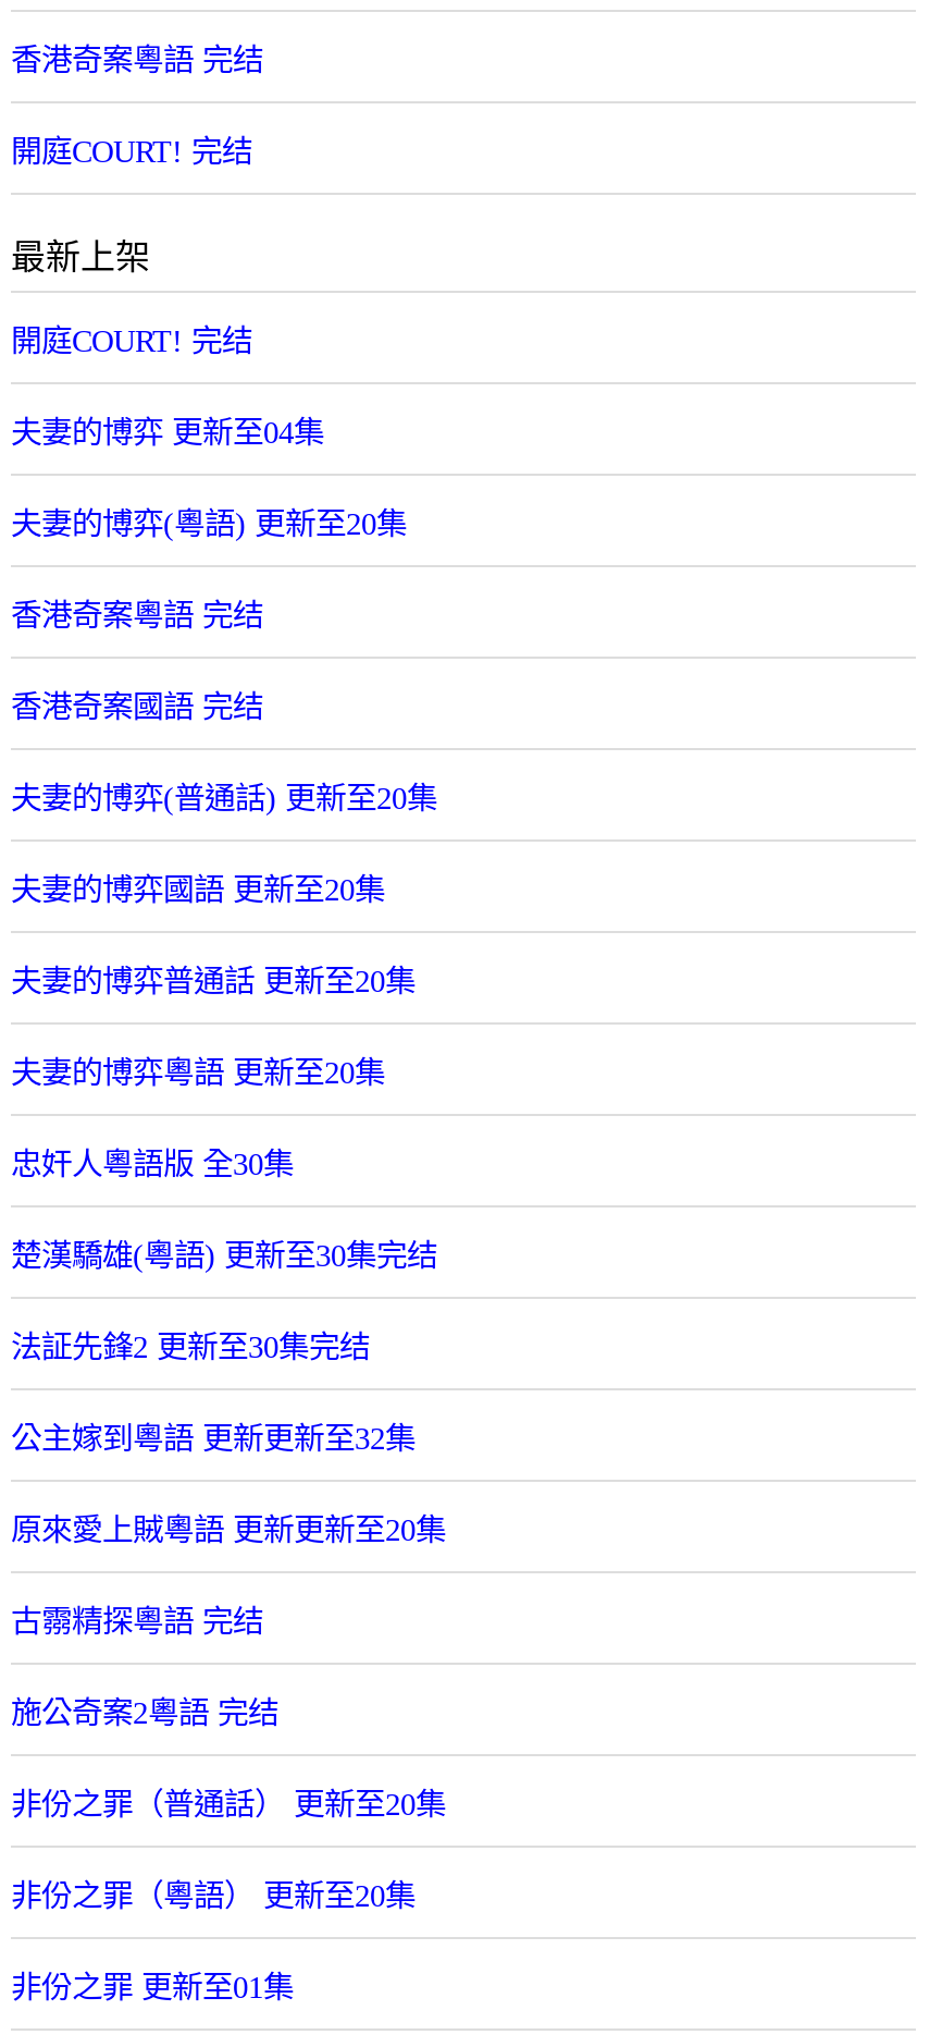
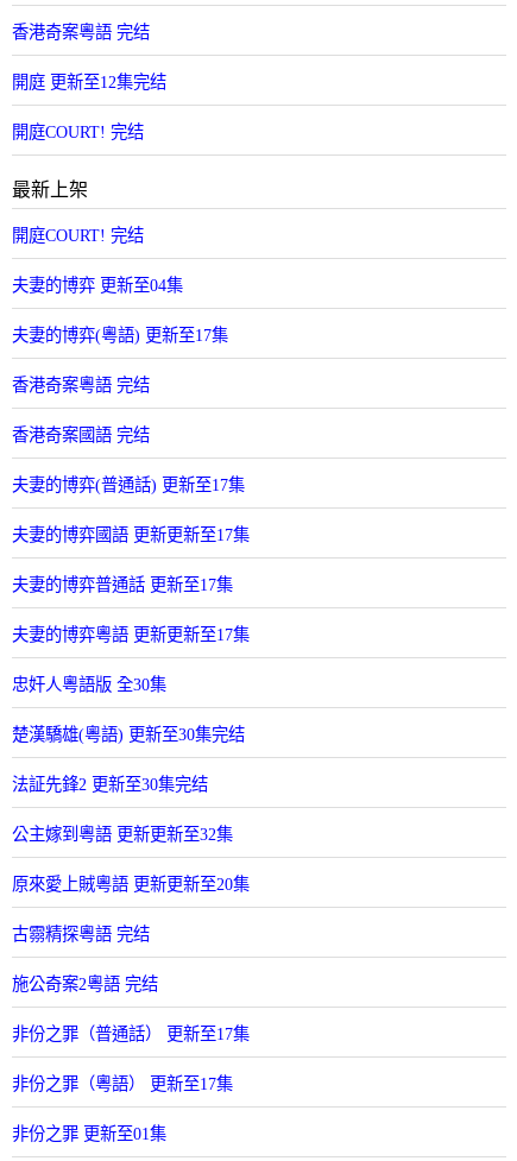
+ 開庭 更新至12集完结

- 夫妻的博弈(粵語) 更新至20集
+ 夫妻的博弈(粵語) 更新至17集

- 夫妻的博弈(普通話) 更新至20集
+ 夫妻的博弈(普通話) 更新至17集

- 夫妻的博弈國語 更新至20集
+ 夫妻的博弈國語 更新更新至17集

- 夫妻的博弈普通話 更新至20集
+ 夫妻的博弈普通話 更新至17集

- 夫妻的博弈粵語 更新至20集
+ 夫妻的博弈粵語 更新更新至17集

- 非份之罪（普通話） 更新至20集
+ 非份之罪（普通話） 更新至17集

- 非份之罪（粵語） 更新至20集
+ 非份之罪（粵語） 更新至17集
